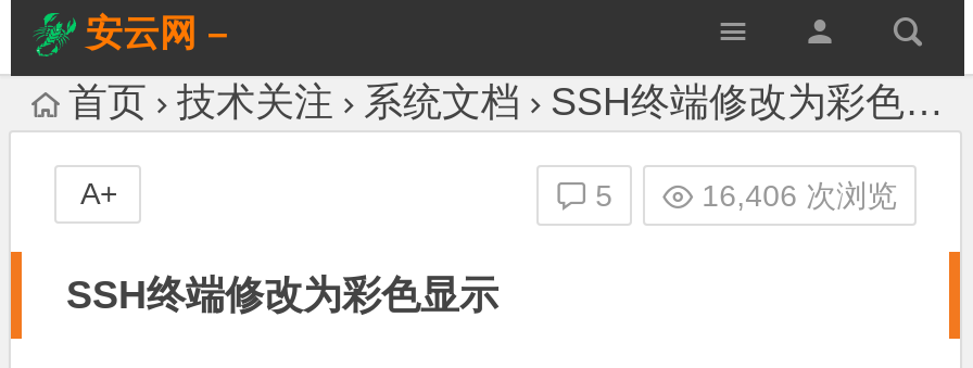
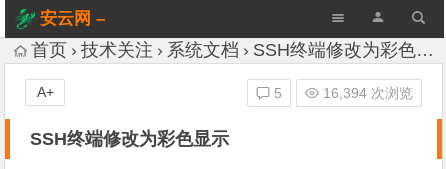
- 16,406 次浏览
+ 16,394 次浏览
